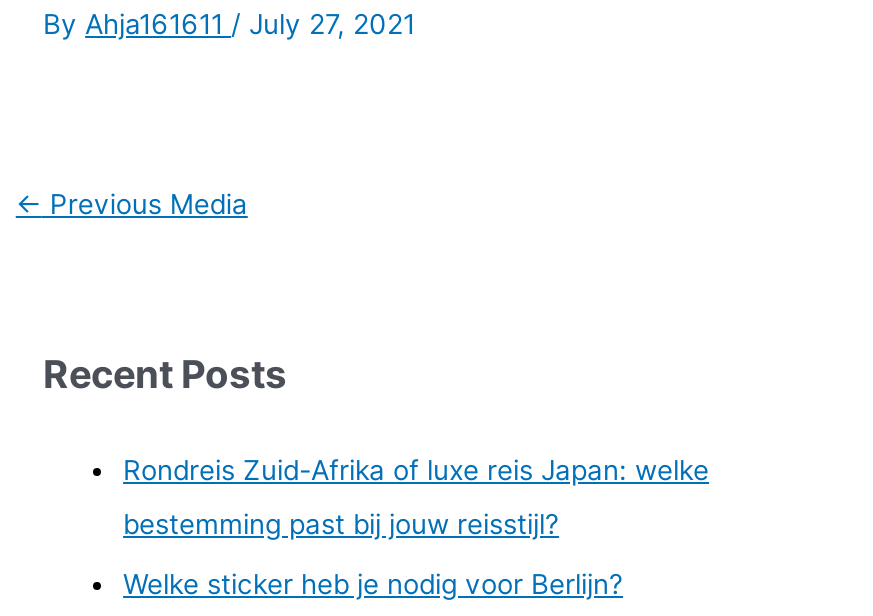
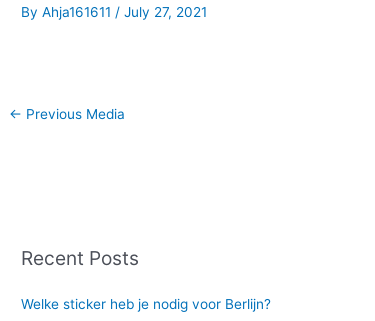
moved down: Recent Posts

- Rondreis Zuid-Afrika of luxe reis Japan: welke
- bestemming past bij jouw reisstijl?
